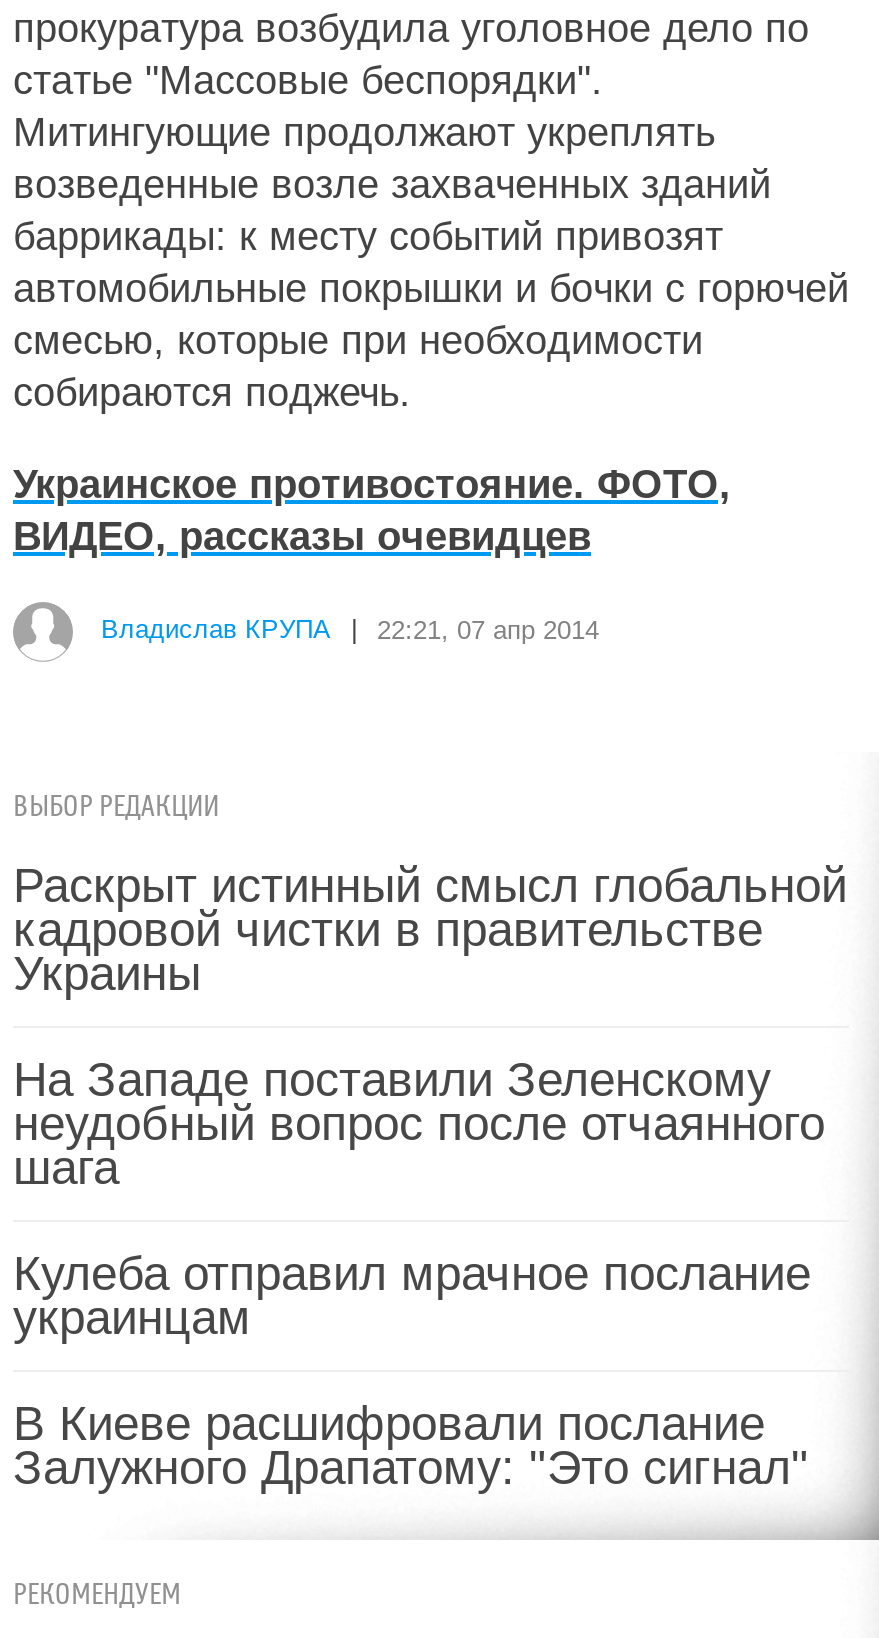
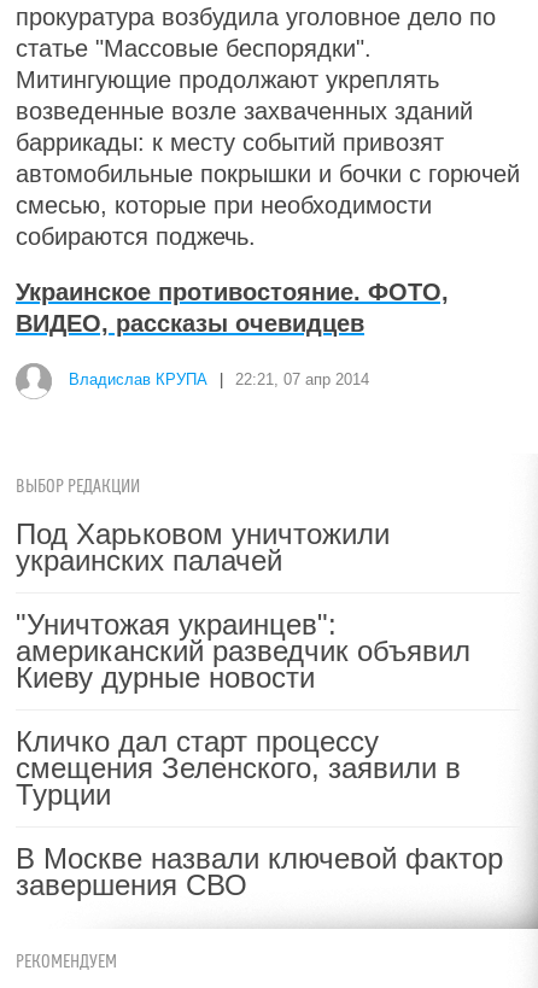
- Раскрыт истинный смысл глобальной
- кадровой чистки в правительстве
- Украины
+ Под Харьковом уничтожили
+ украинских палачей

- На Западе поставили Зеленскому
- неудобный вопрос после отчаянного
- шага
+ "Уничтожая украинцев":
+ американский разведчик объявил
+ Киеву дурные новости

- Кулеба отправил мрачное послание
- украинцам
+ Кличко дал старт процессу
+ смещения Зеленского, заявили в
+ Турции

- В Киеве расшифровали послание
- Залужного Драпатому: "Это сигнал"
+ В Москве назвали ключевой фактор
+ завершения СВО
